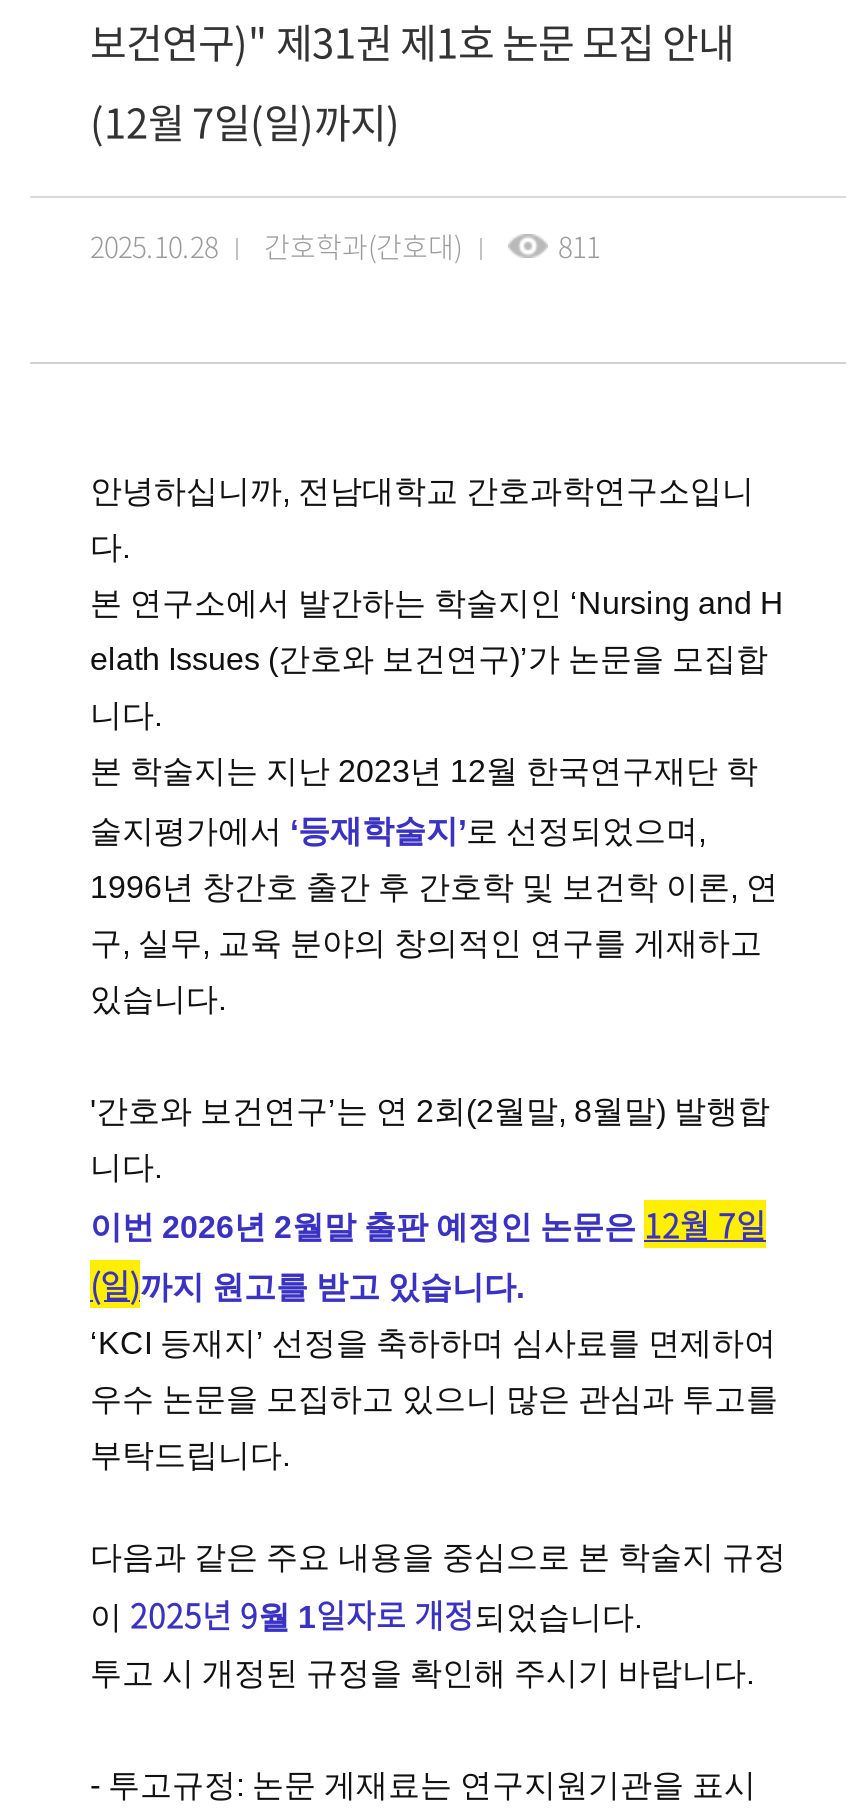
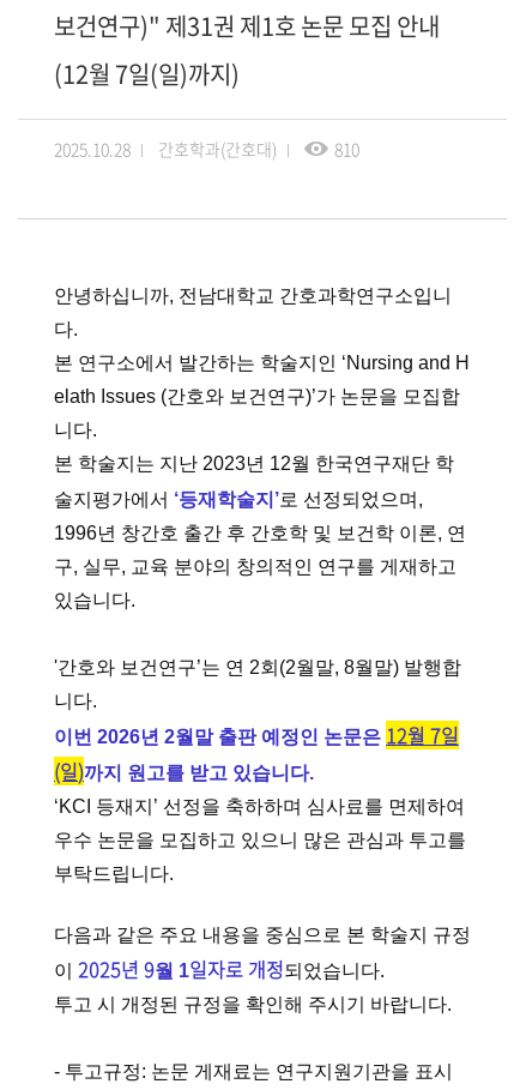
- 811
+ 810
